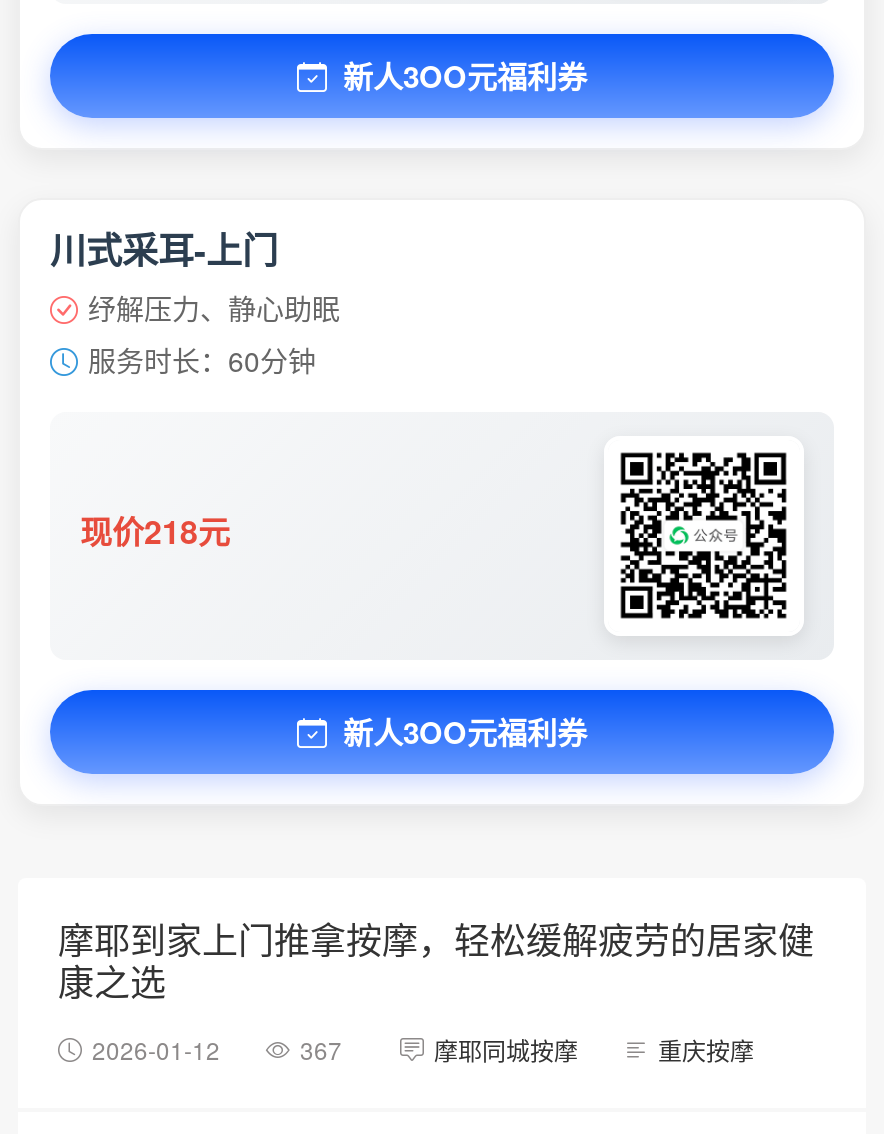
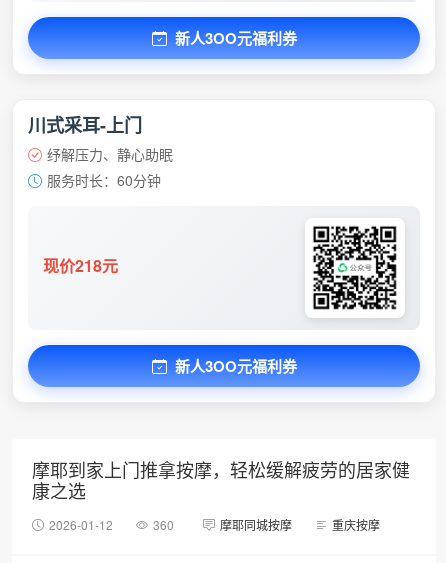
- 367
+ 360
